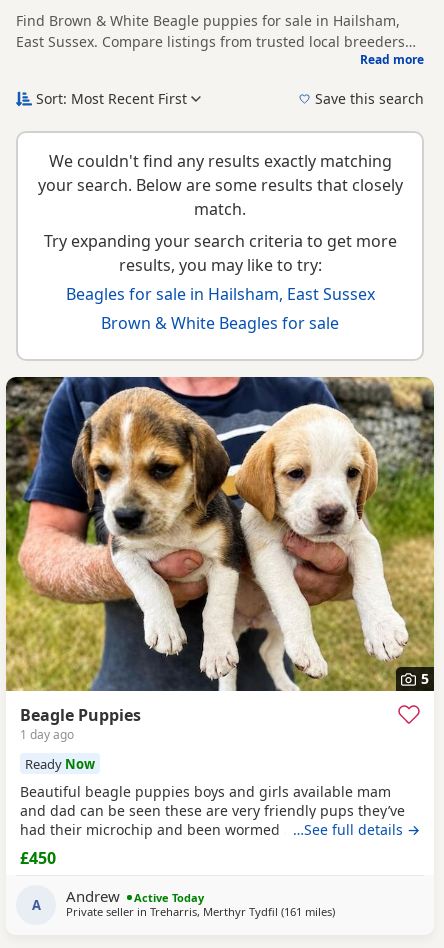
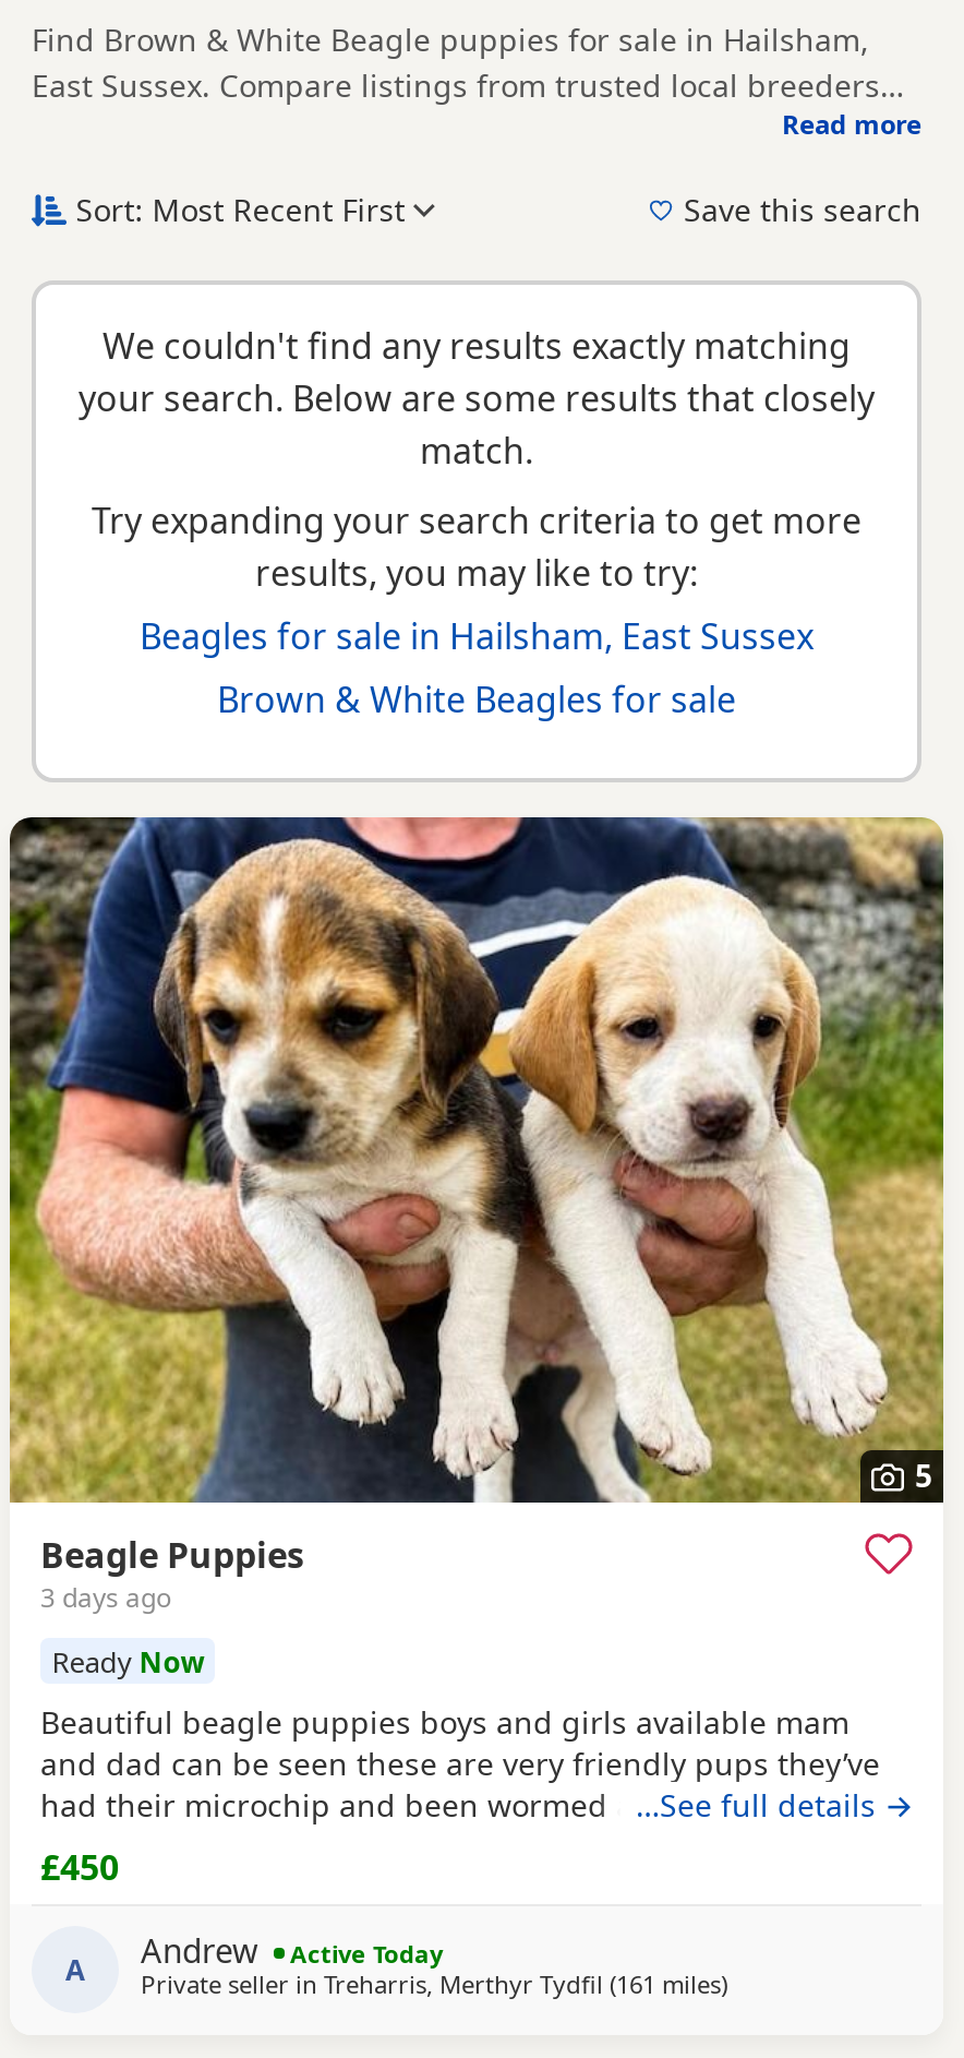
- 1 day ago
+ 3 days ago
